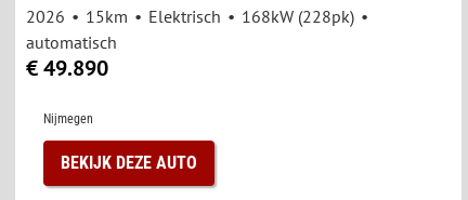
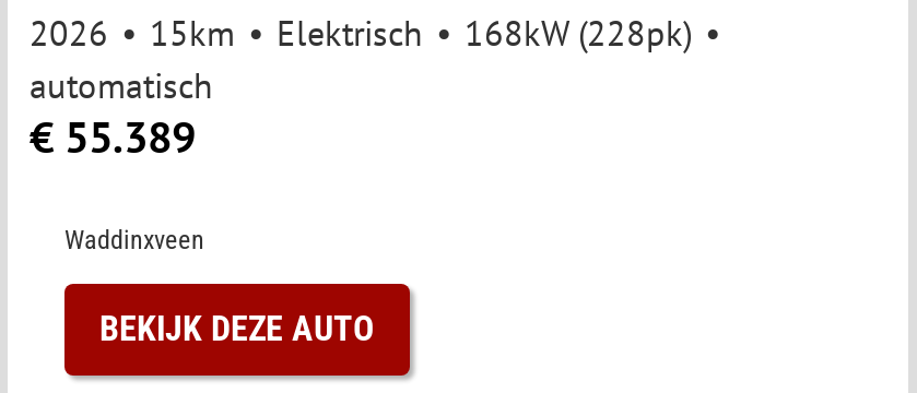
- € 49.890
+ € 55.389

- Nijmegen
+ Waddinxveen
